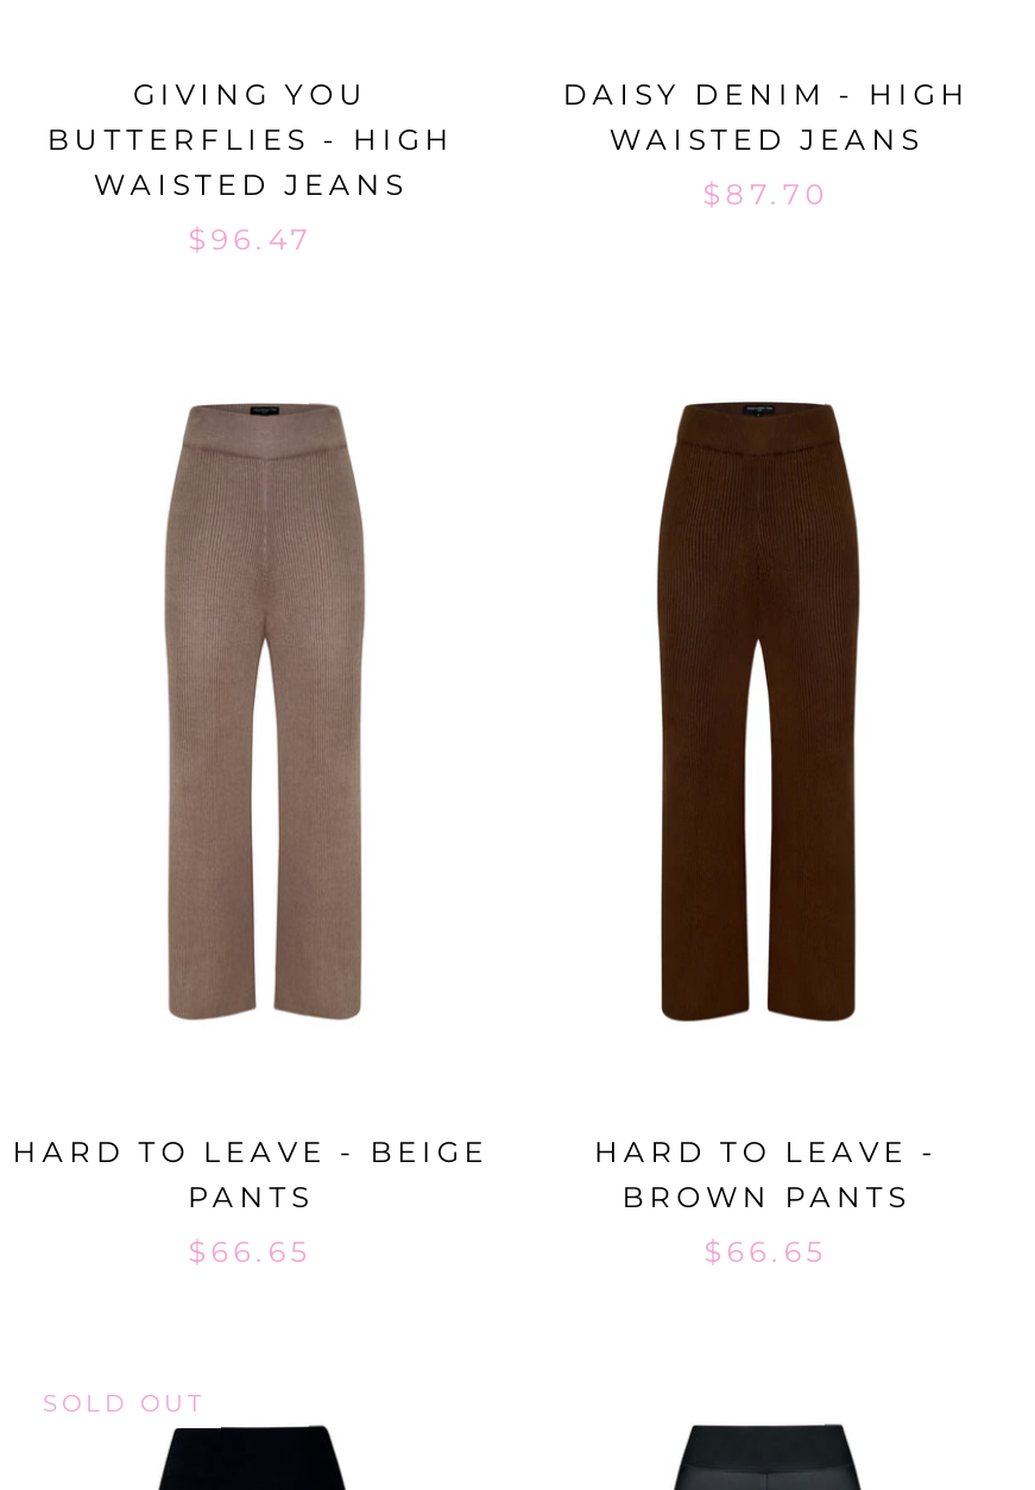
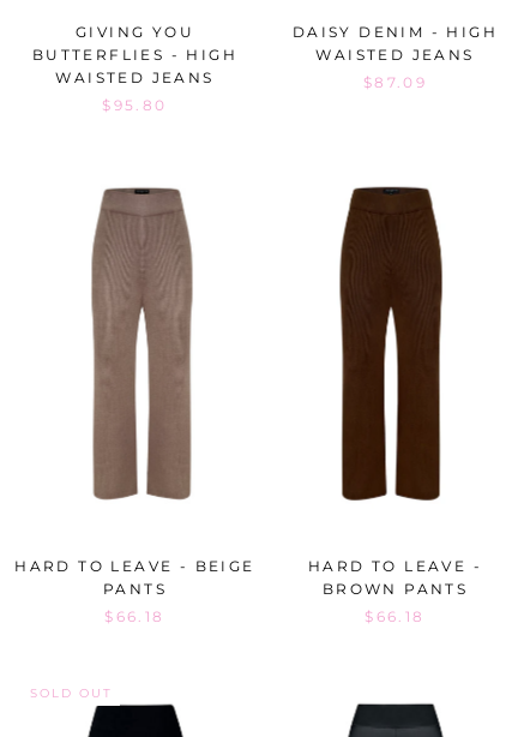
- $87.70
+ $87.09

- $96.47
+ $95.80

- $66.65
+ $66.18

- $66.65
+ $66.18
